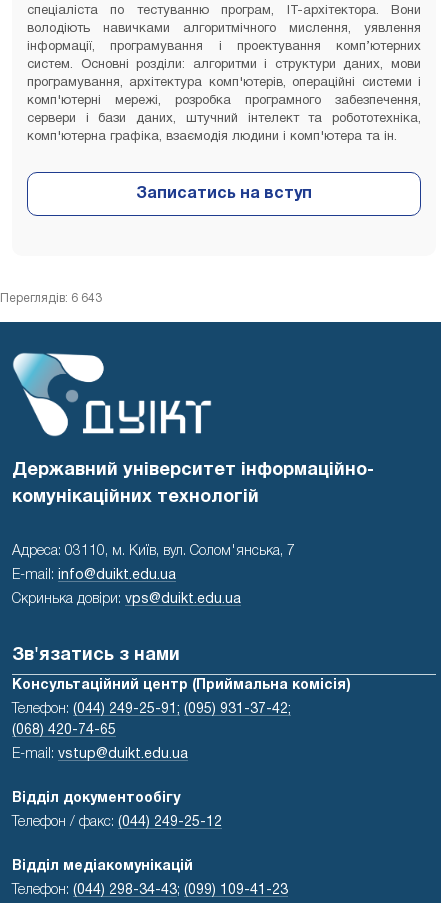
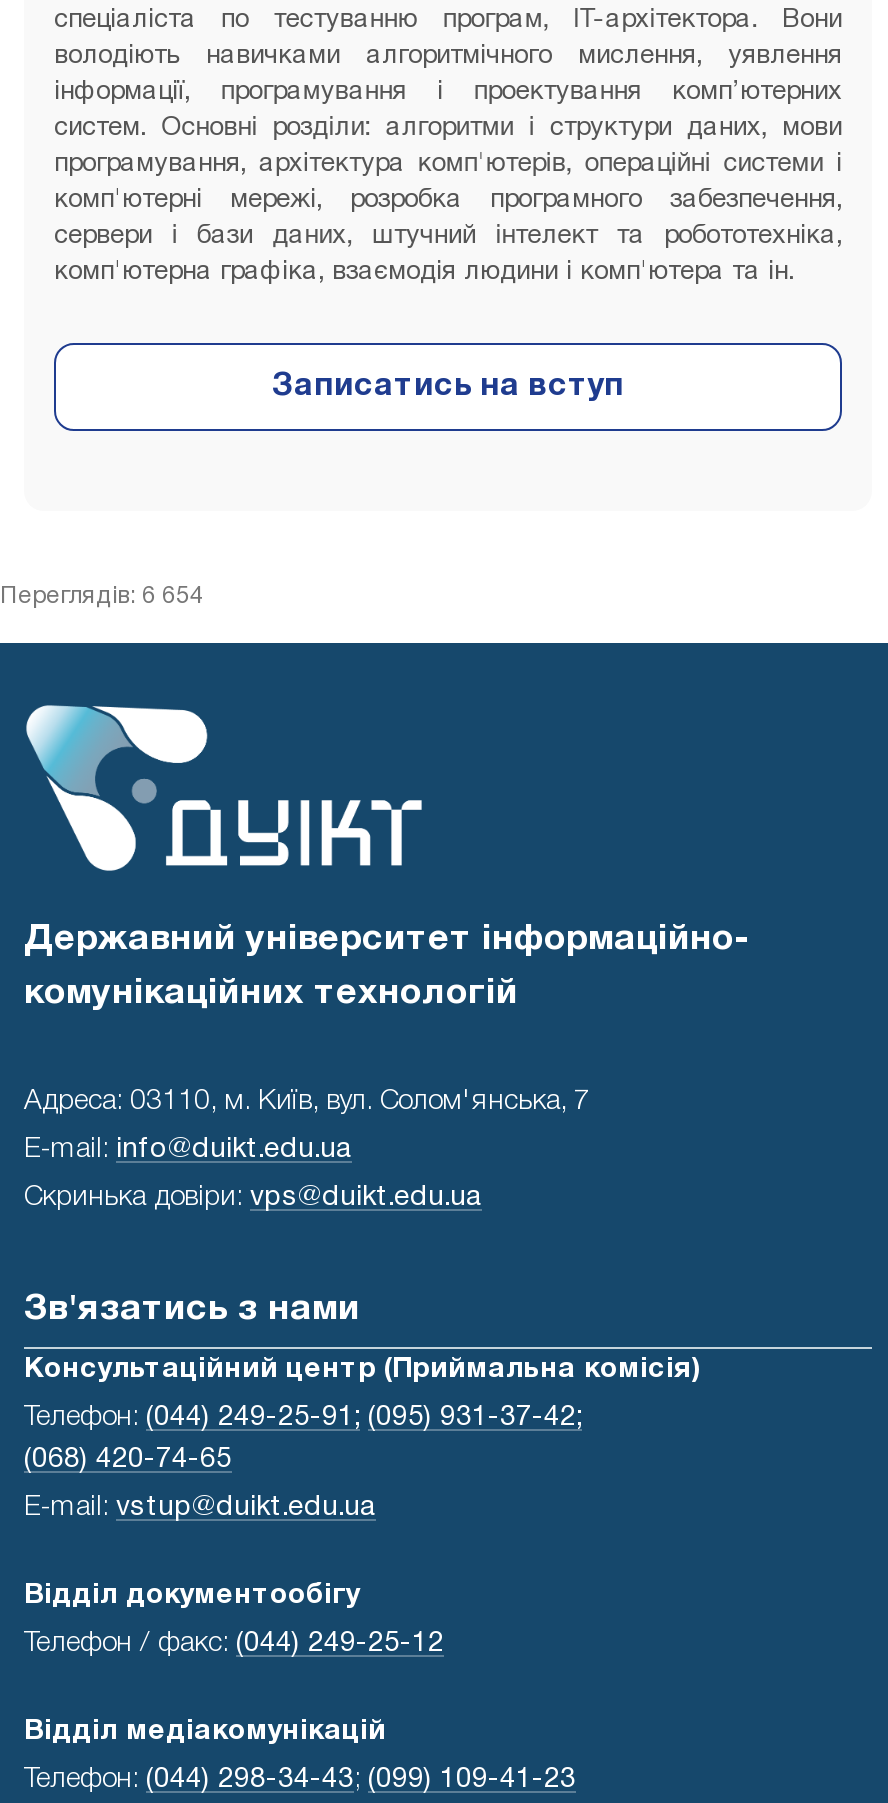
- Переглядів: 6 643
+ Переглядів: 6 654
